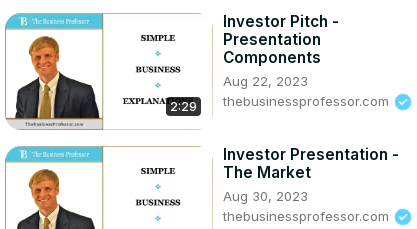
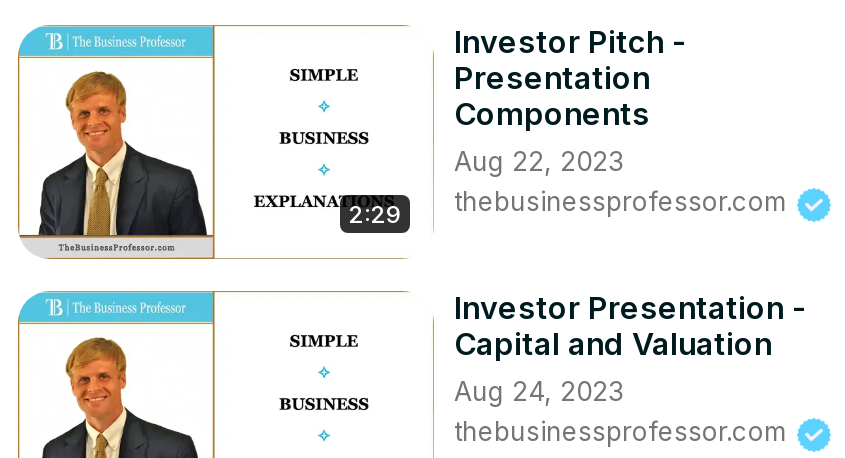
- The Market
- Aug 30, 2023
+ Capital and Valuation
+ Aug 24, 2023
